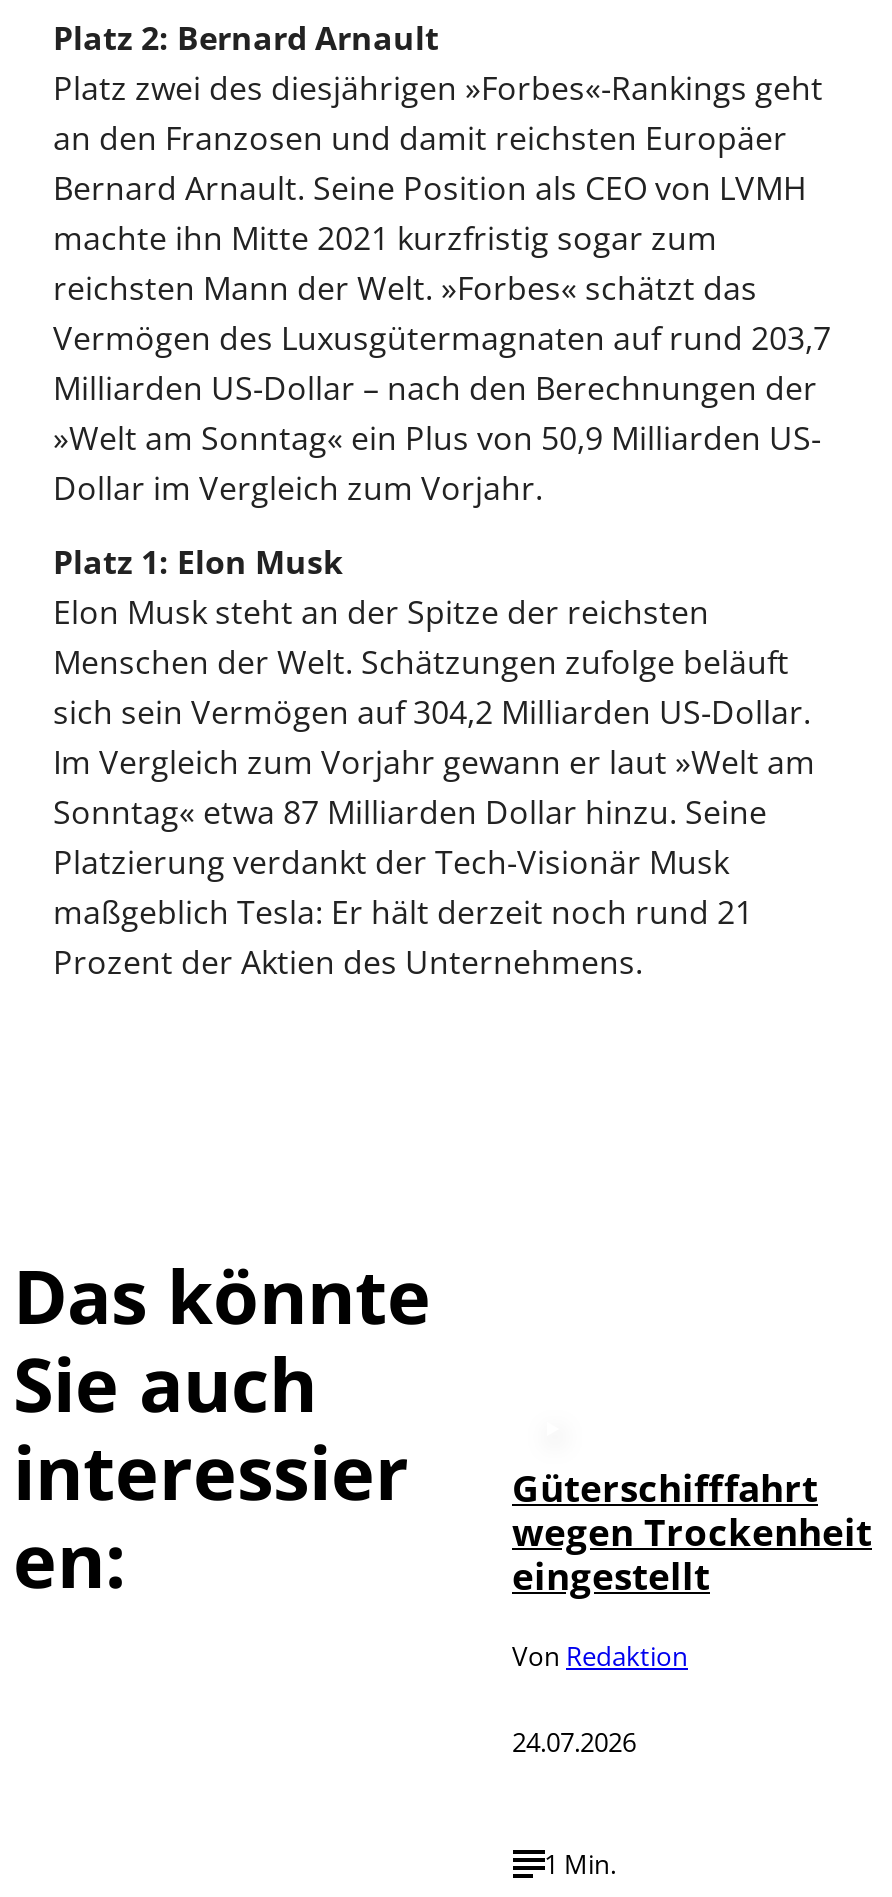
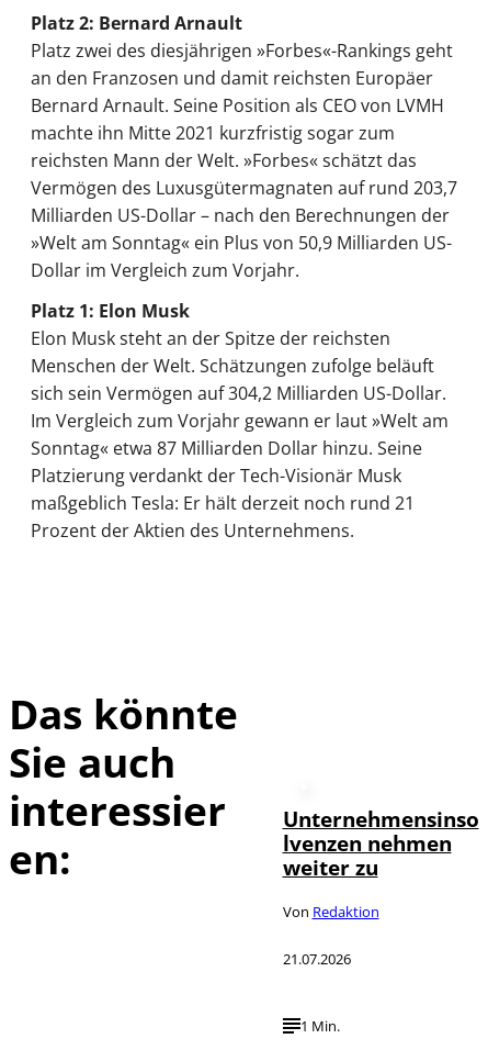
- Güterschifffahrt
- wegen Trockenheit
- eingestellt
+ Unternehmensinso
+ lvenzen nehmen
+ weiter zu

- 24.07.2026
+ 21.07.2026
